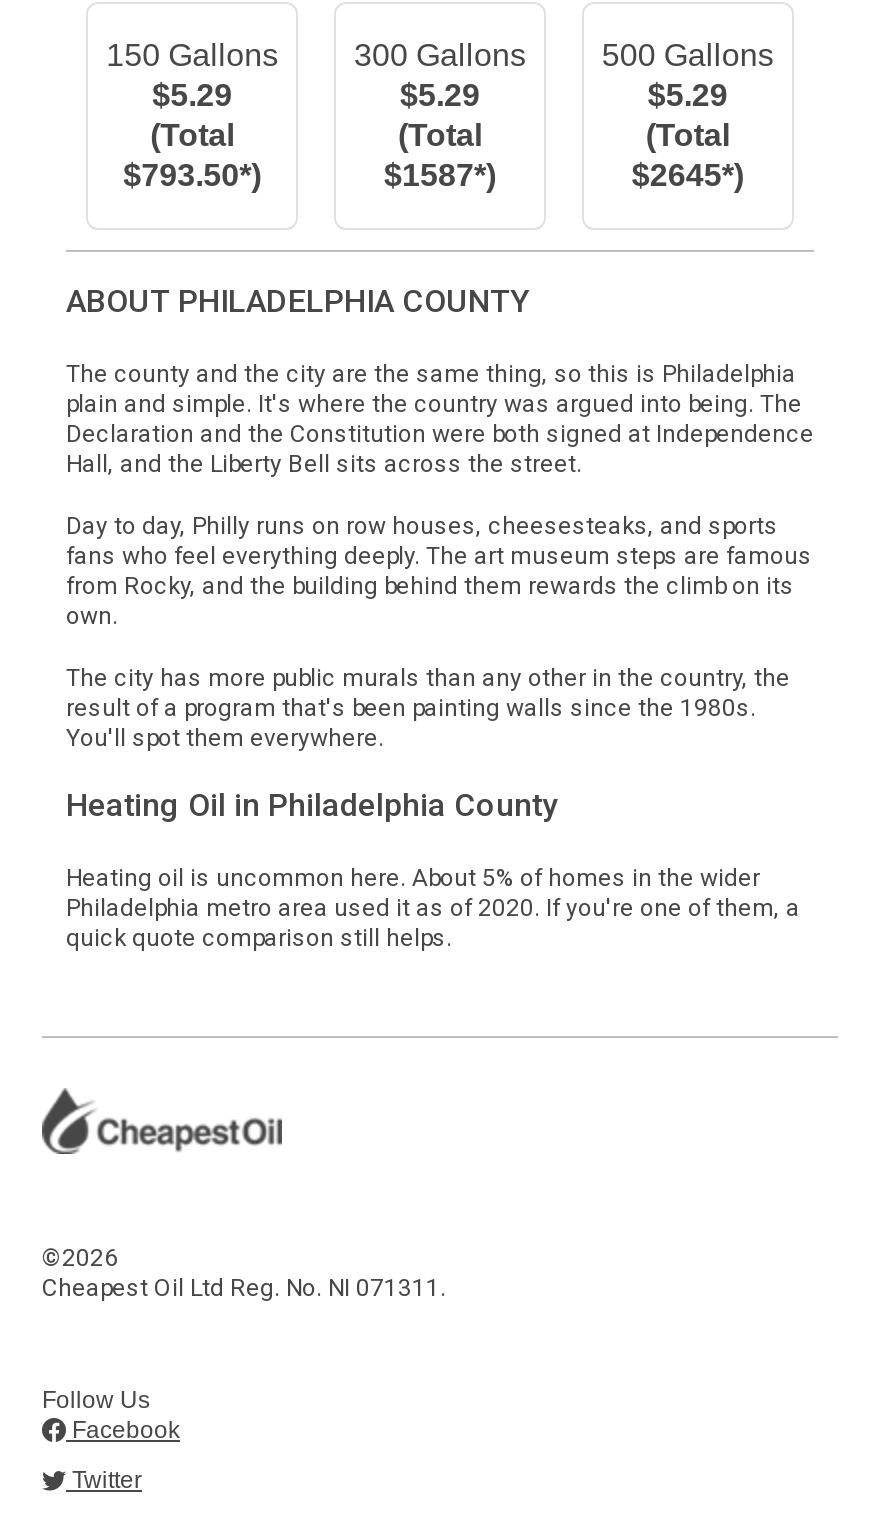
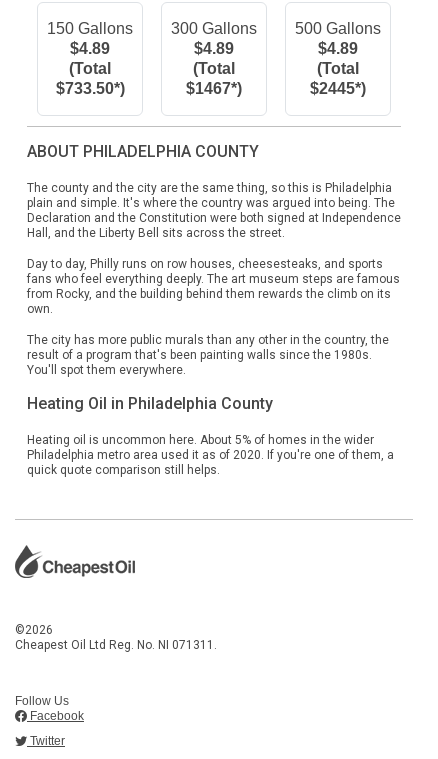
- $5.29
+ $4.89

- $5.29
+ $4.89

- $5.29
+ $4.89

- $793.50*)
+ $733.50*)

- $1587*)
+ $1467*)

- $2645*)
+ $2445*)
